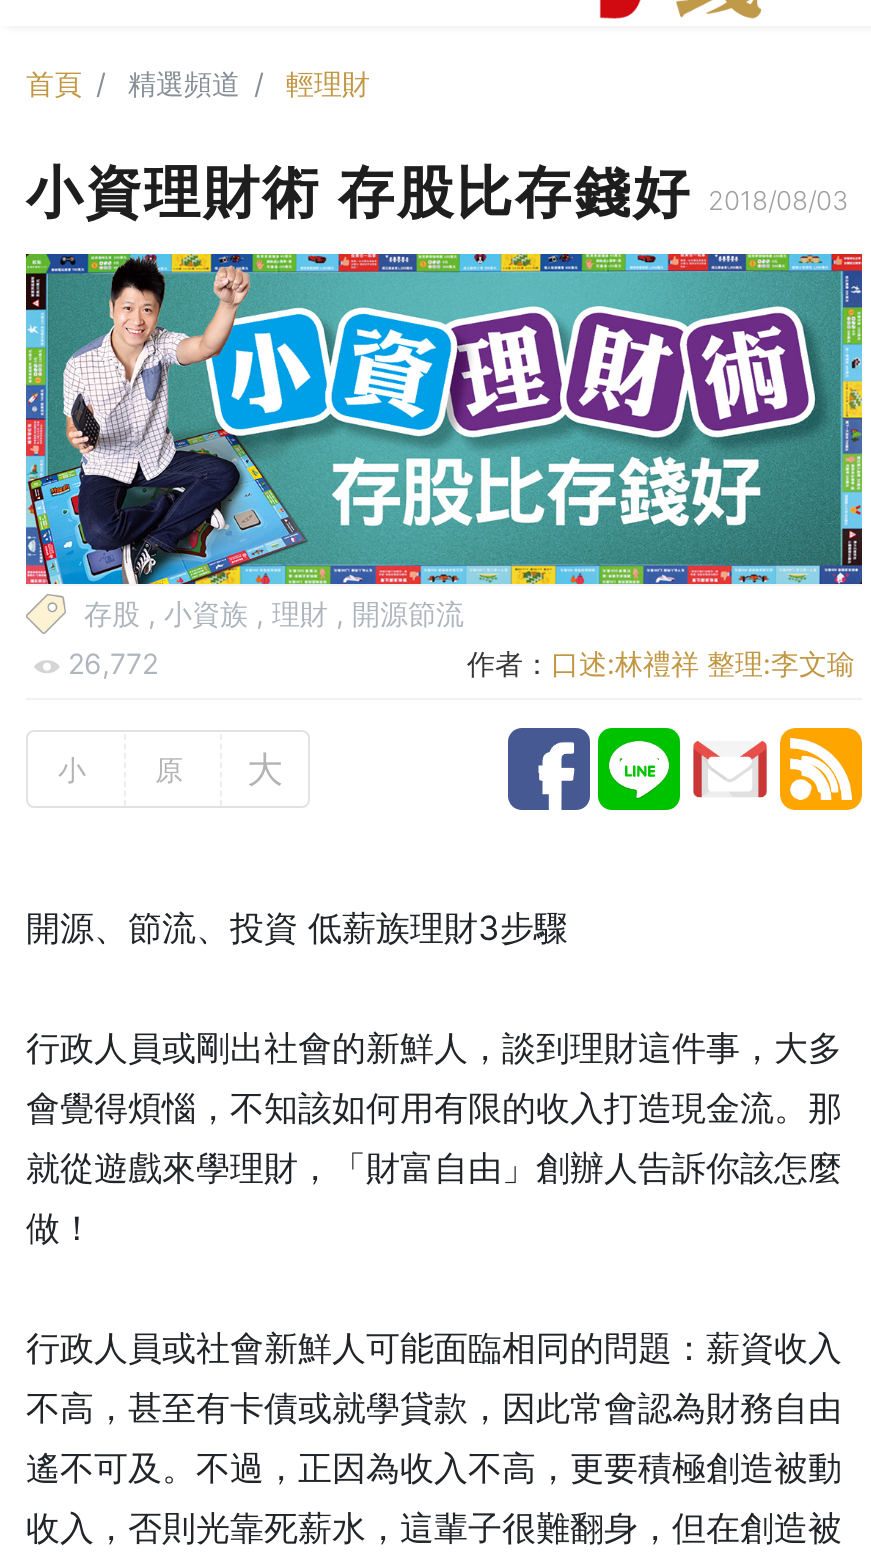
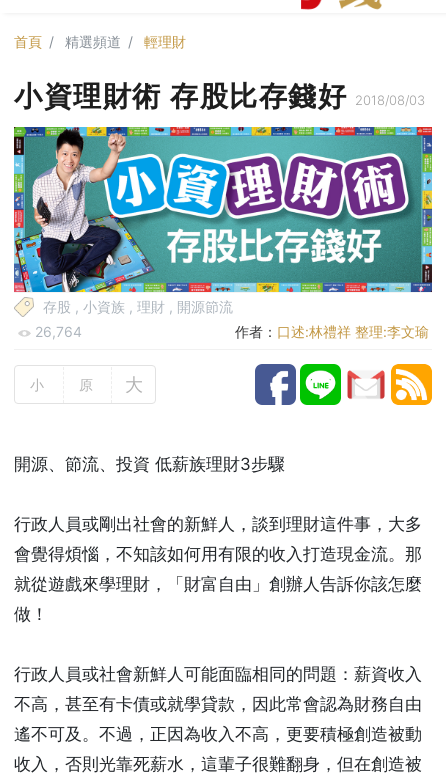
- 26,772
+ 26,764
